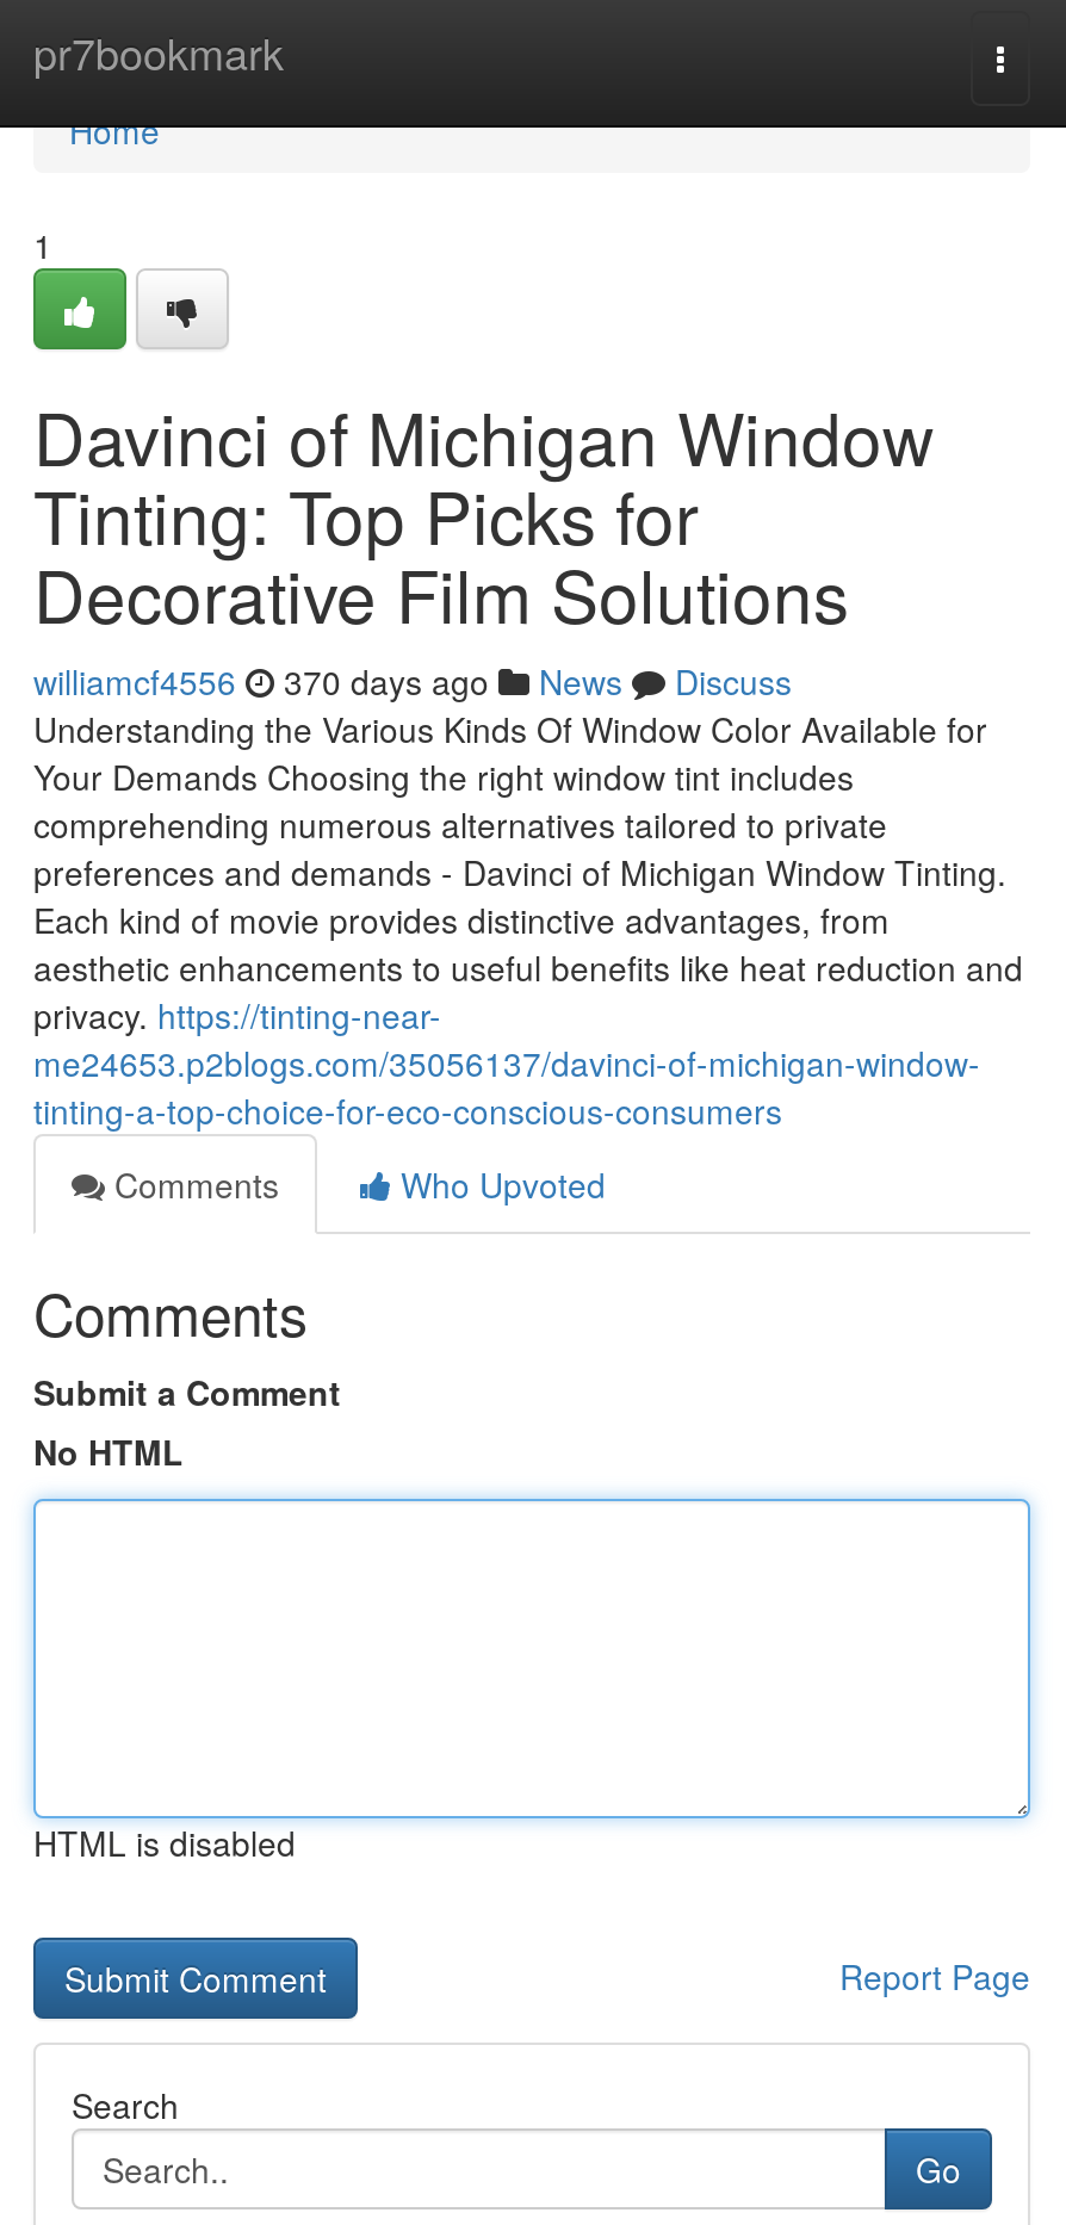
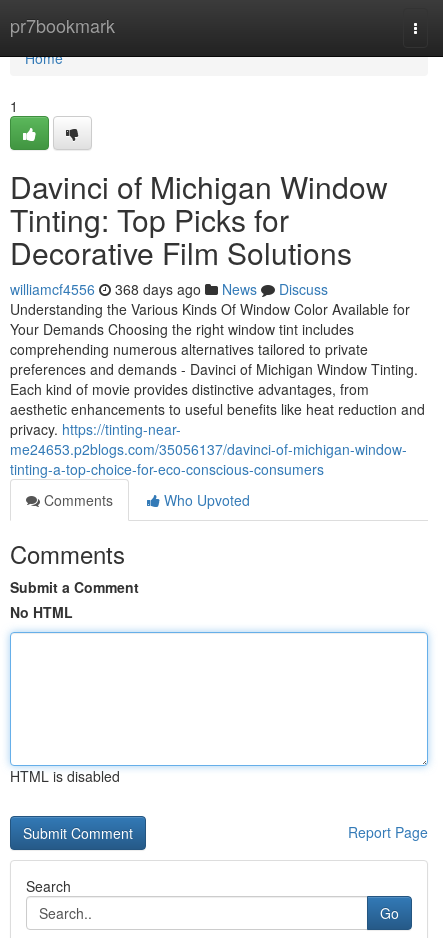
- williamcf4556 370 days ago News Discuss
+ williamcf4556 368 days ago News Discuss
